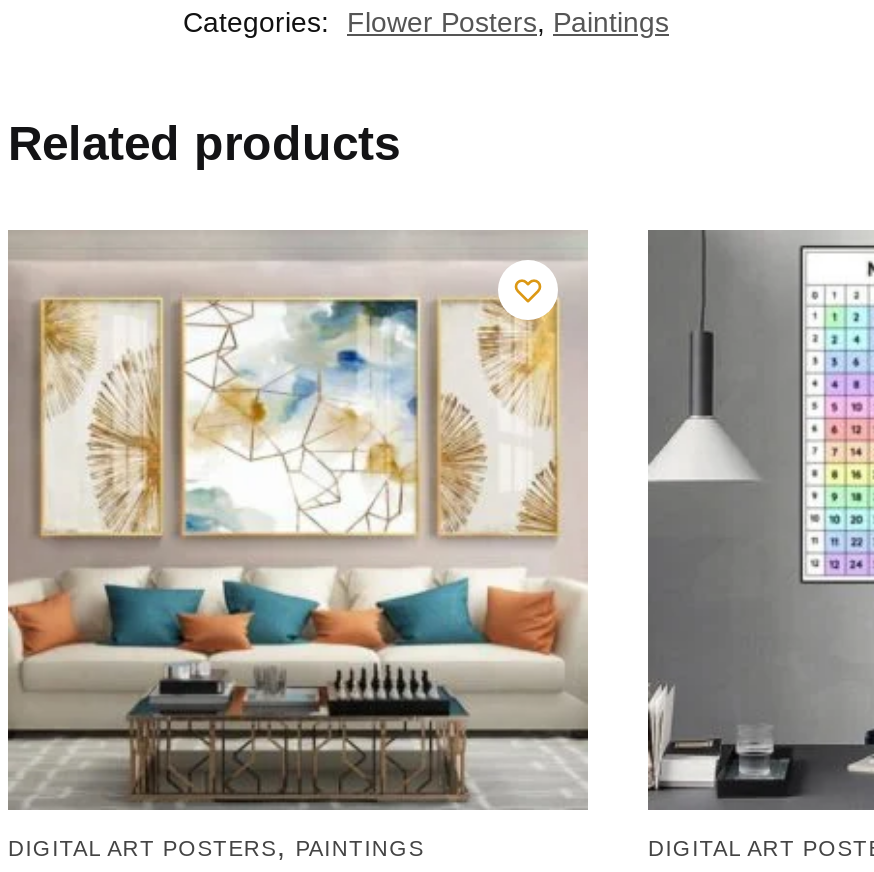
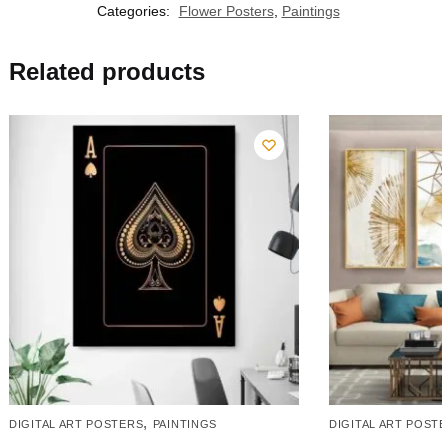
- [image]
+ [image]

- [image]
+ [image]
